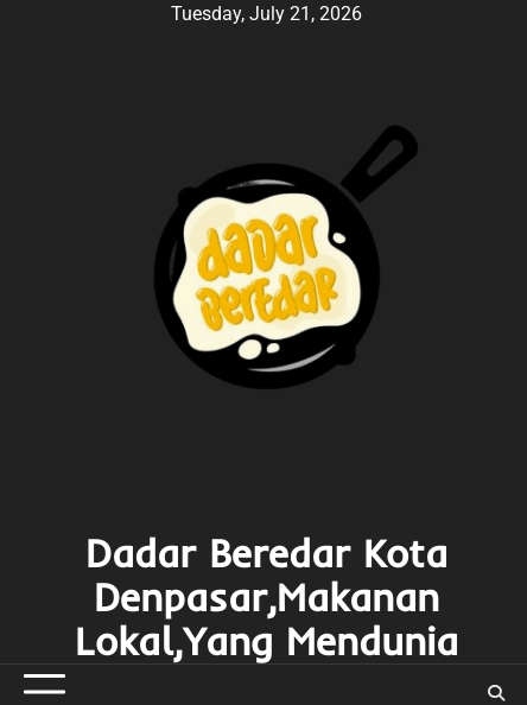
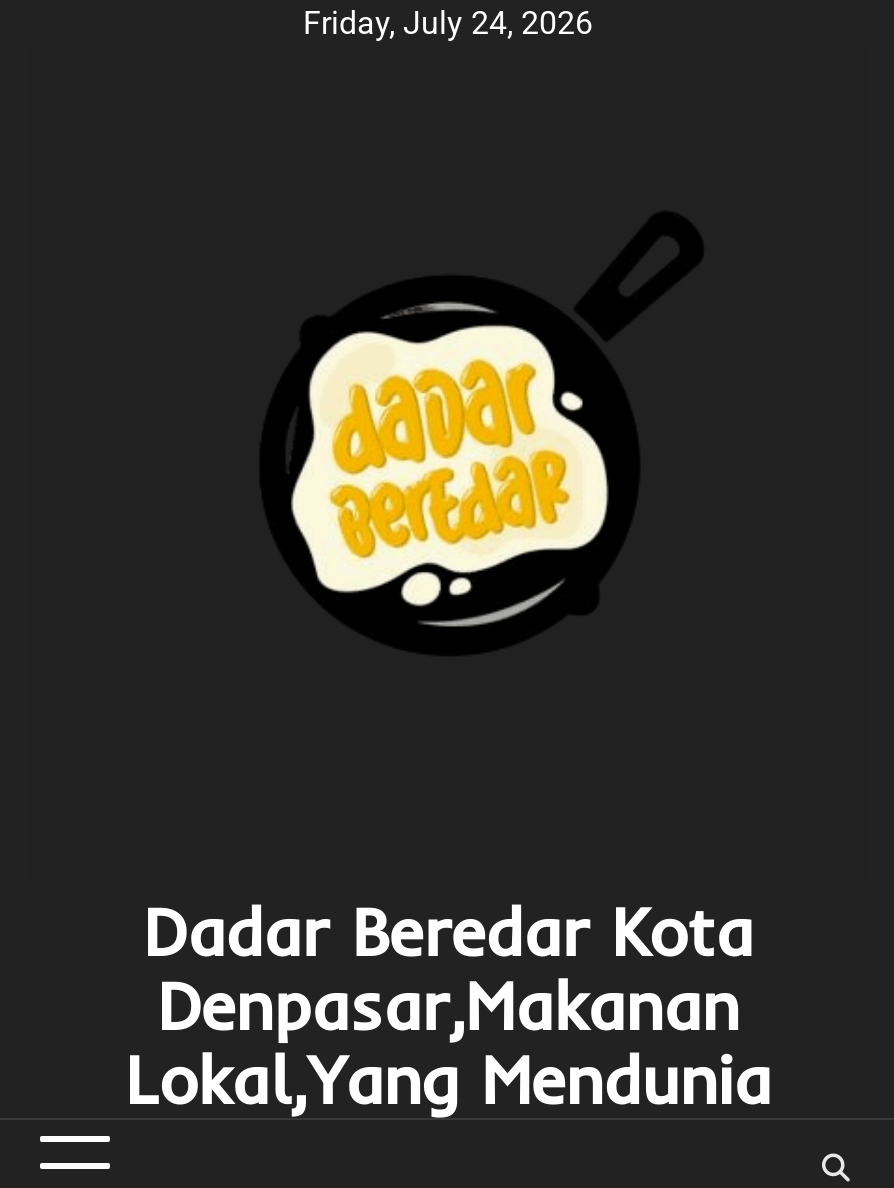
- Tuesday, July 21, 2026
+ Friday, July 24, 2026
